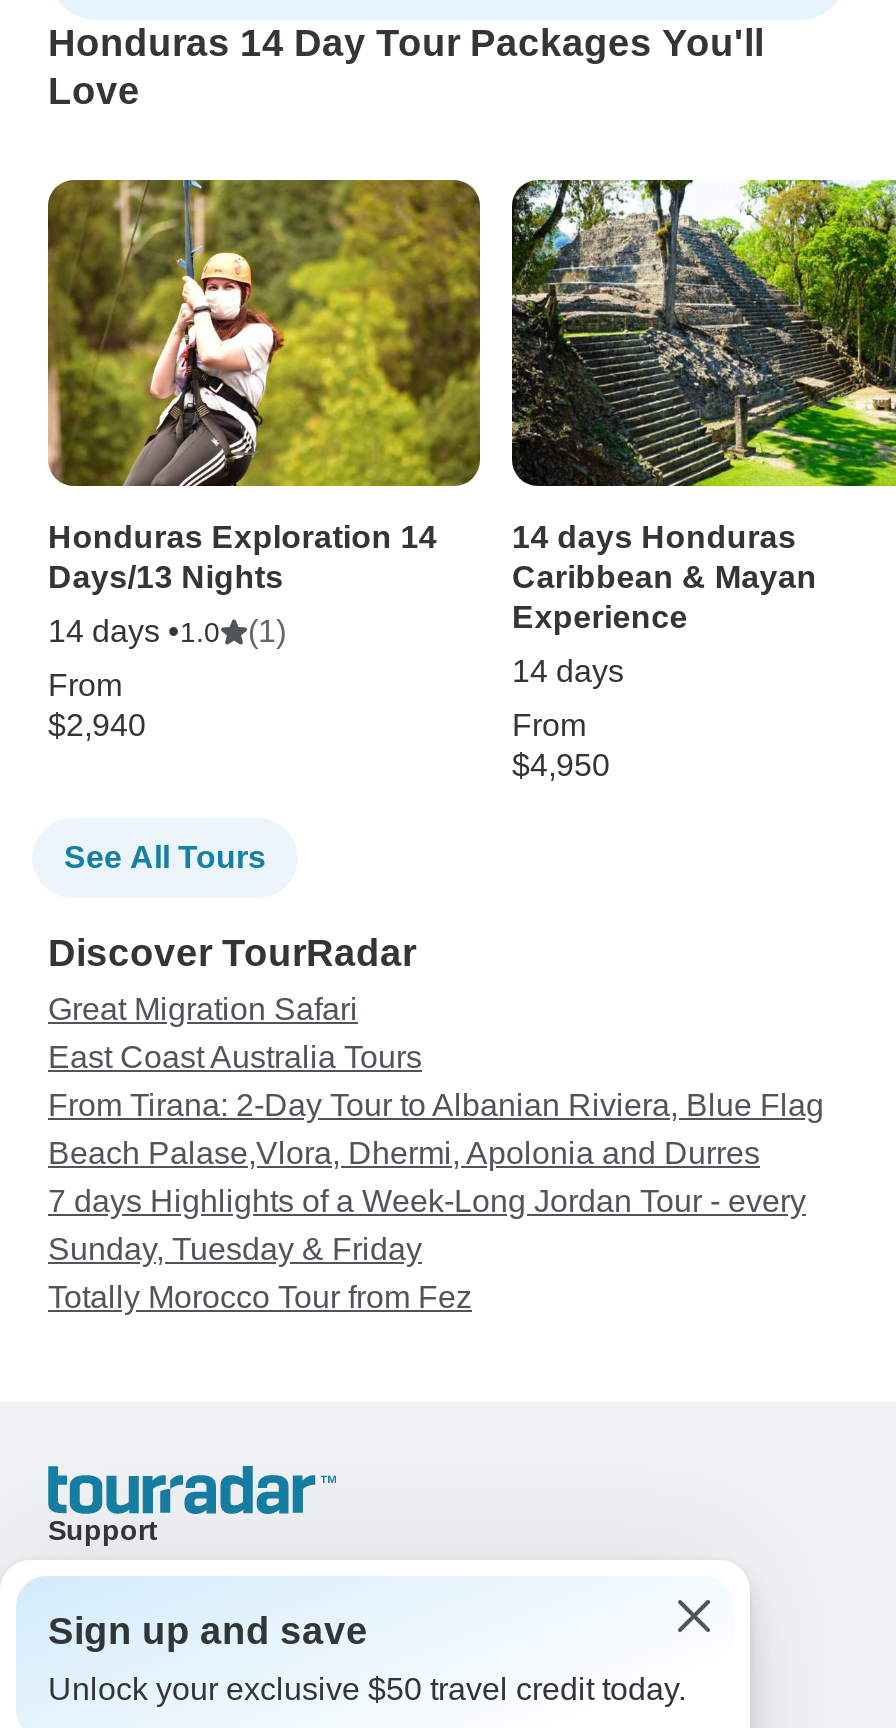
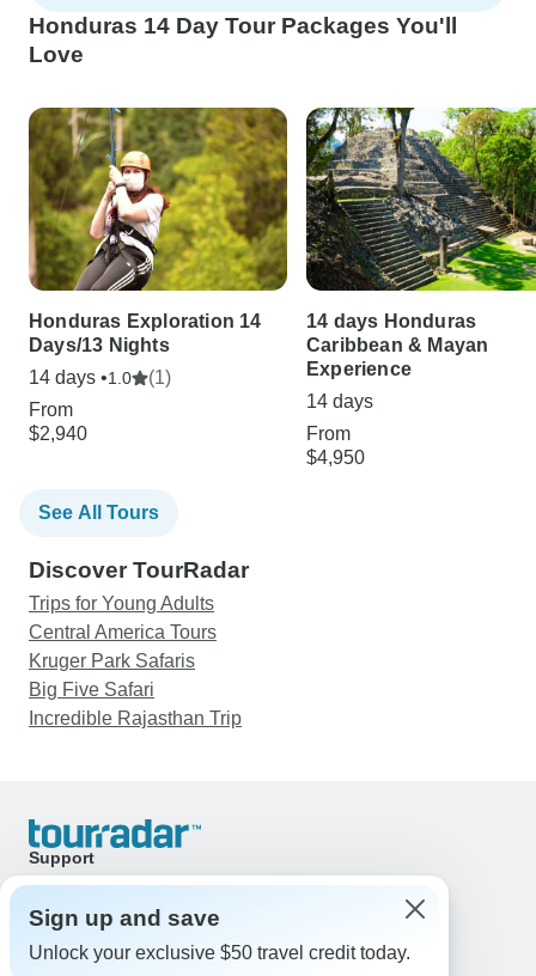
- Great Migration Safari
- East Coast Australia Tours
- From Tirana: 2-Day Tour to Albanian Riviera, Blue Flag
- Beach Palase,Vlora, Dhermi, Apolonia and Durres
- 7 days Highlights of a Week-Long Jordan Tour - every
- Sunday, Tuesday & Friday
- Totally Morocco Tour from Fez
+ Trips for Young Adults
+ Central America Tours
+ Kruger Park Safaris
+ Big Five Safari
+ Incredible Rajasthan Trip
